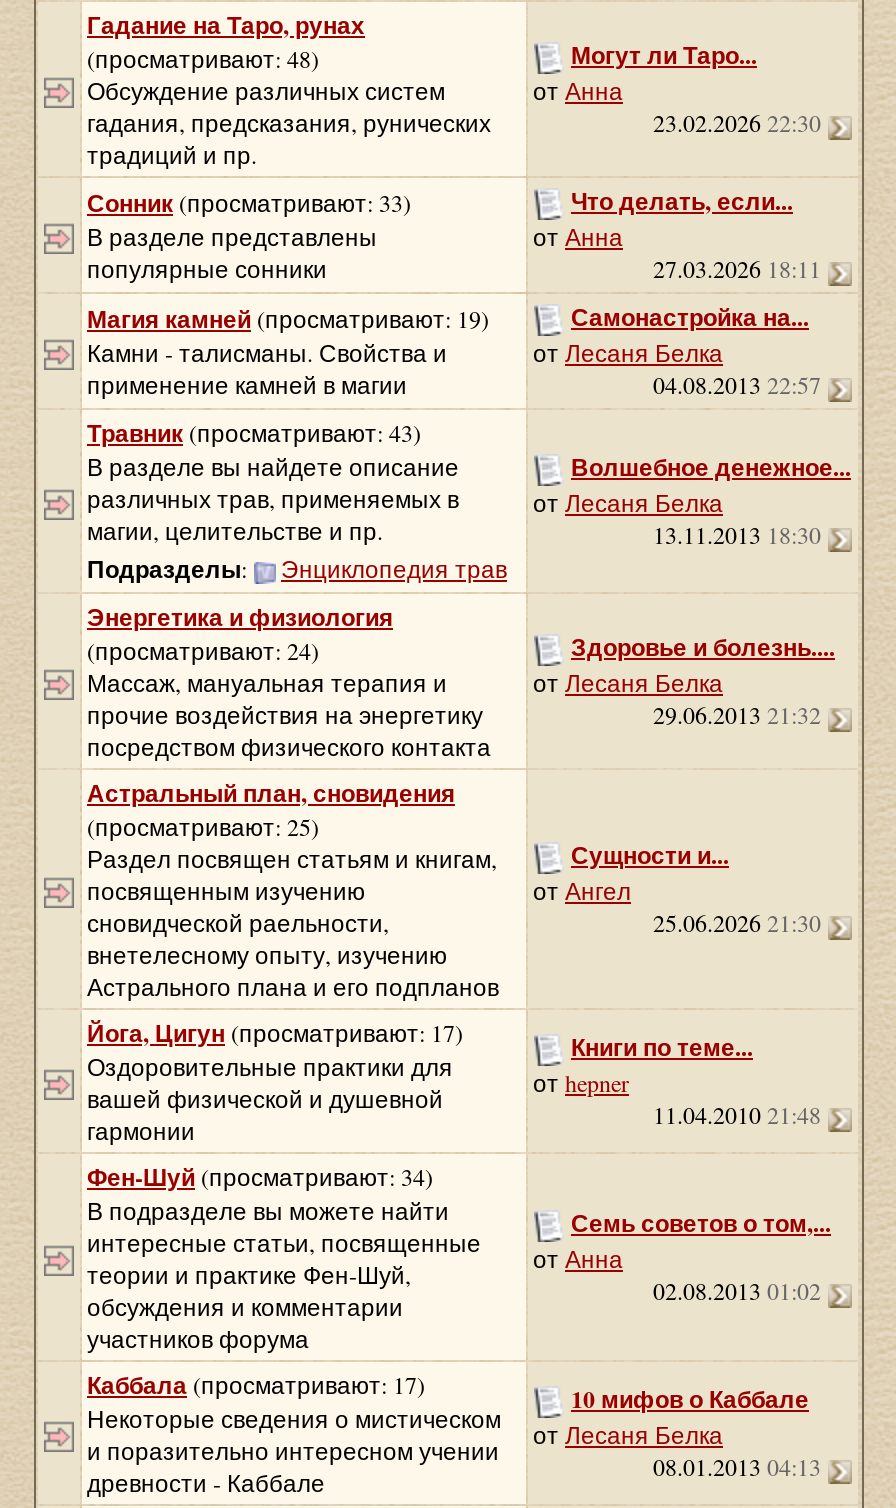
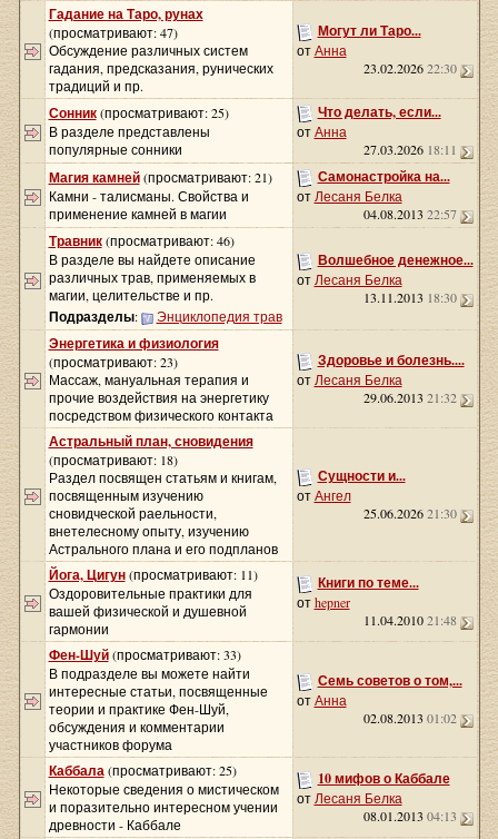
- (просматривают: 48)
+ (просматривают: 47)

- Сонник (просматривают: 33)
+ Сонник (просматривают: 25)

- Магия камней (просматривают: 19)
+ Магия камней (просматривают: 21)

- Травник (просматривают: 43)
+ Травник (просматривают: 46)

- (просматривают: 24)
+ (просматривают: 23)

- (просматривают: 25)
+ (просматривают: 18)

- Йога, Цигун (просматривают: 17)
+ Йога, Цигун (просматривают: 11)

- Фен-Шуй (просматривают: 34)
+ Фен-Шуй (просматривают: 33)

- Каббала (просматривают: 17)
+ Каббала (просматривают: 25)
